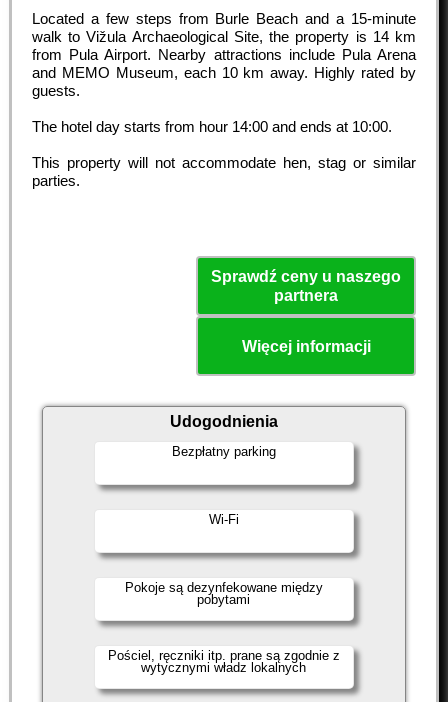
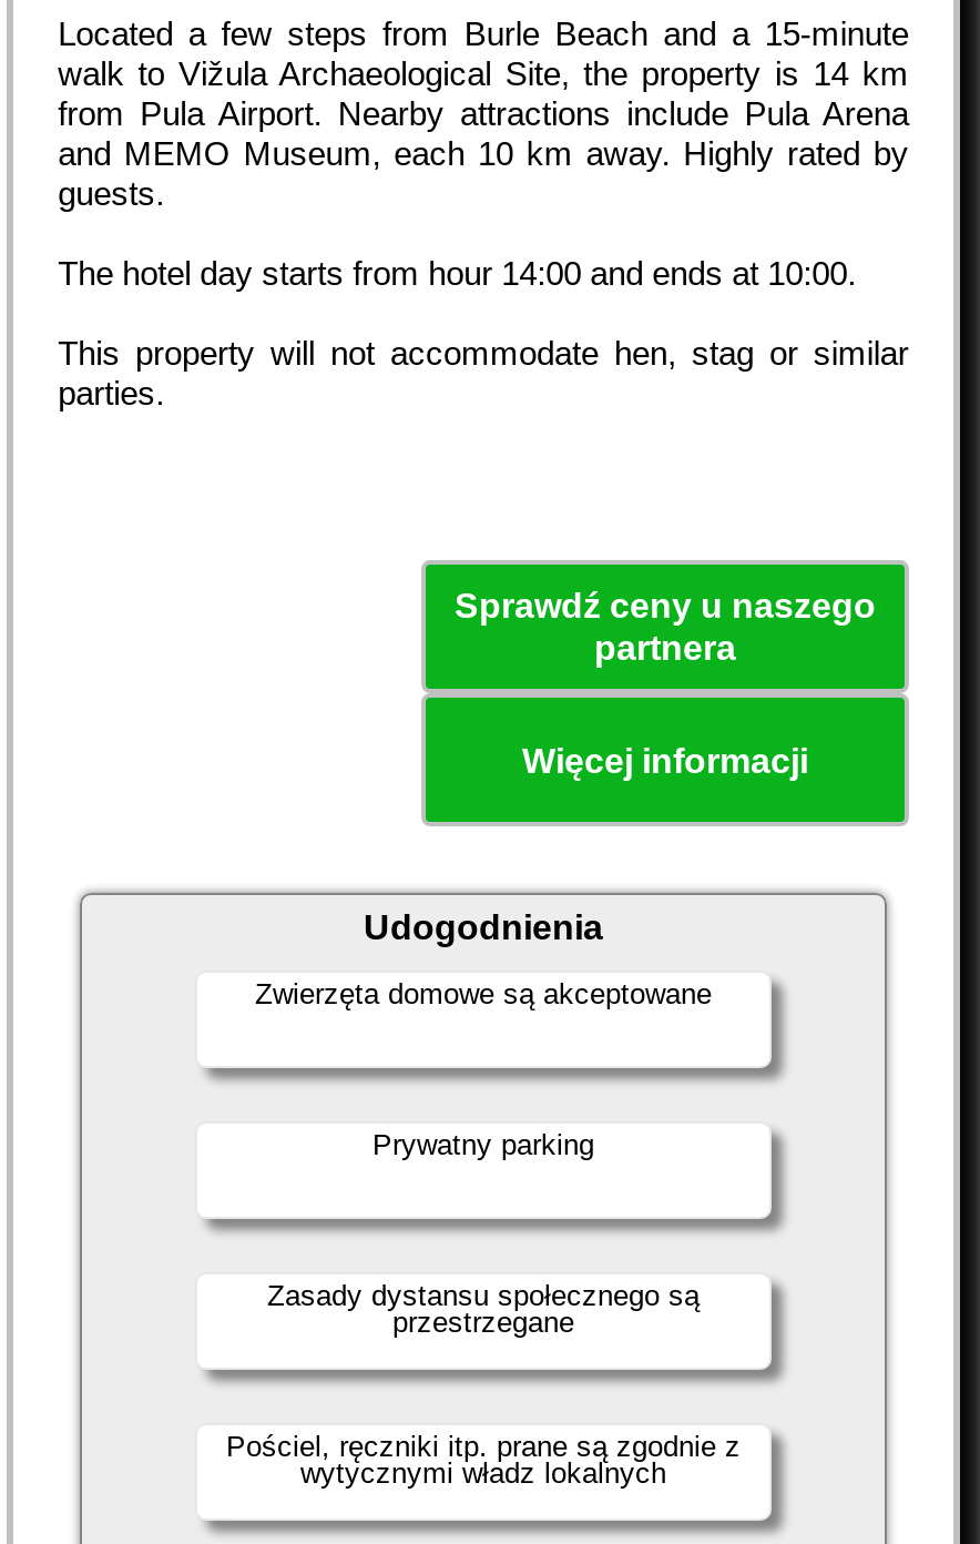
- Bezpłatny parking
+ Zwierzęta domowe są akceptowane

- Wi-Fi
+ Prywatny parking

- Pokoje są dezynfekowane między
- pobytami
+ Zasady dystansu społecznego są
+ przestrzegane
